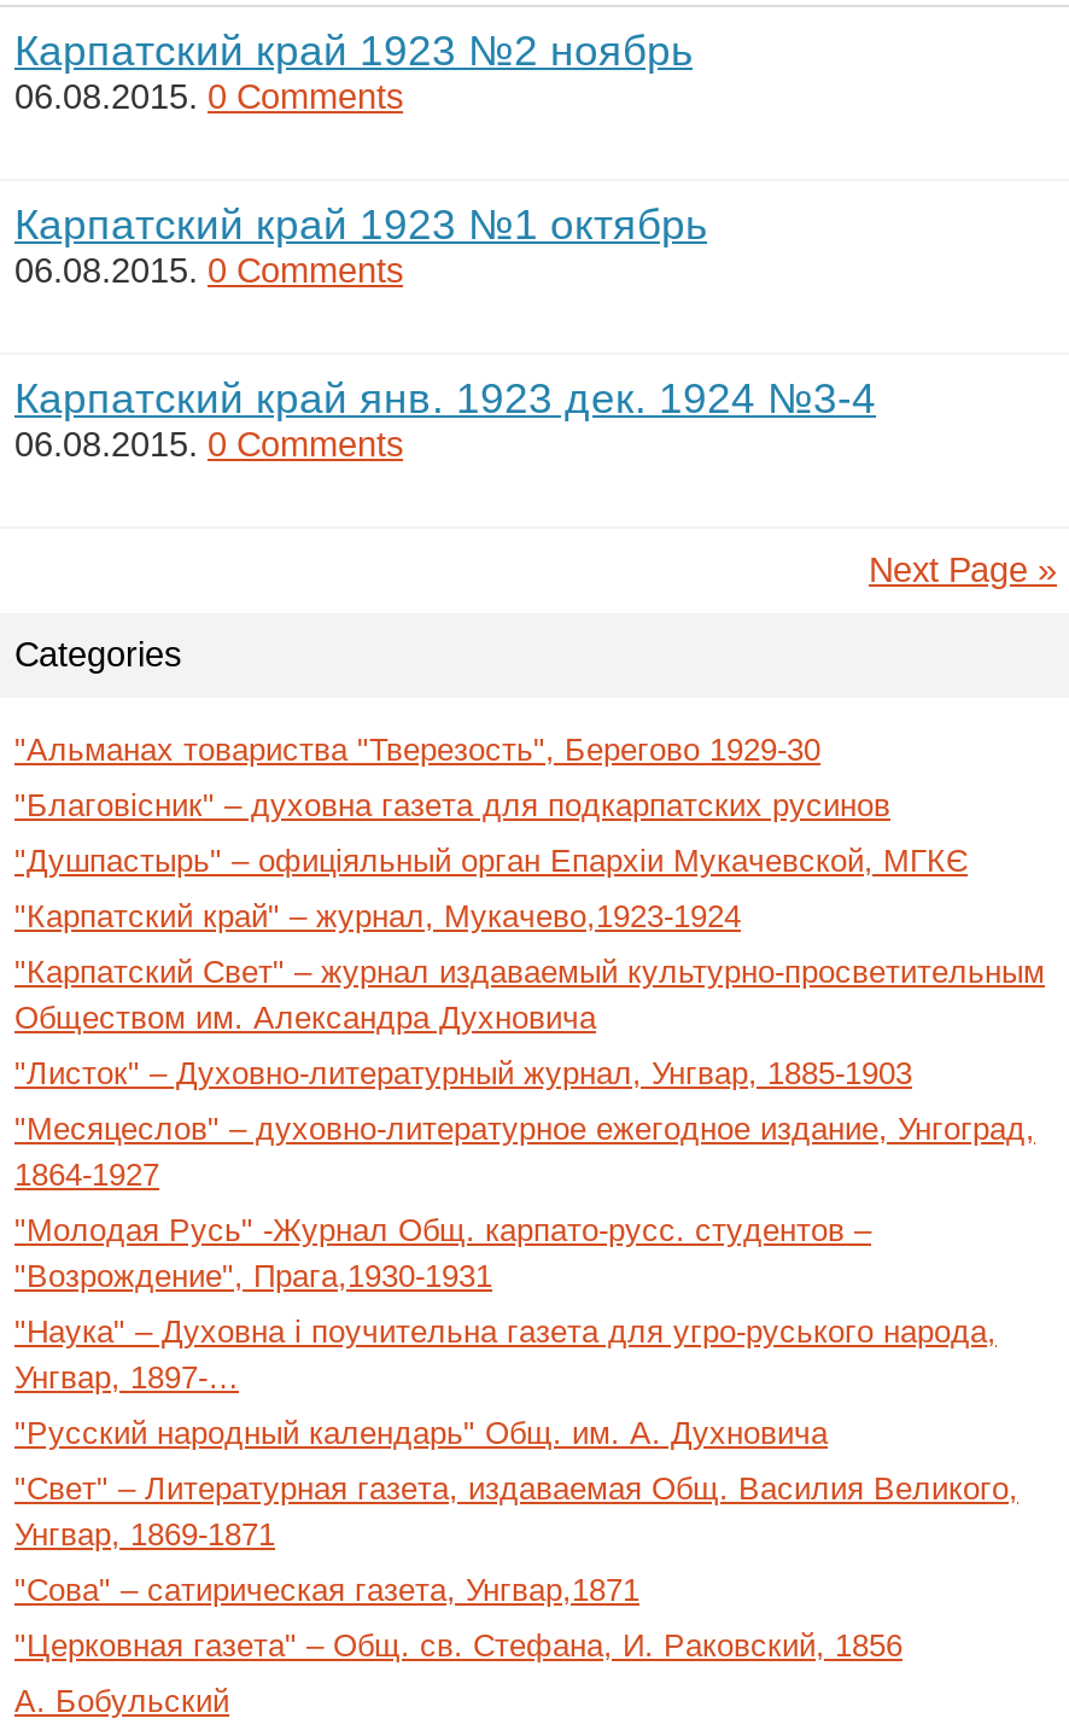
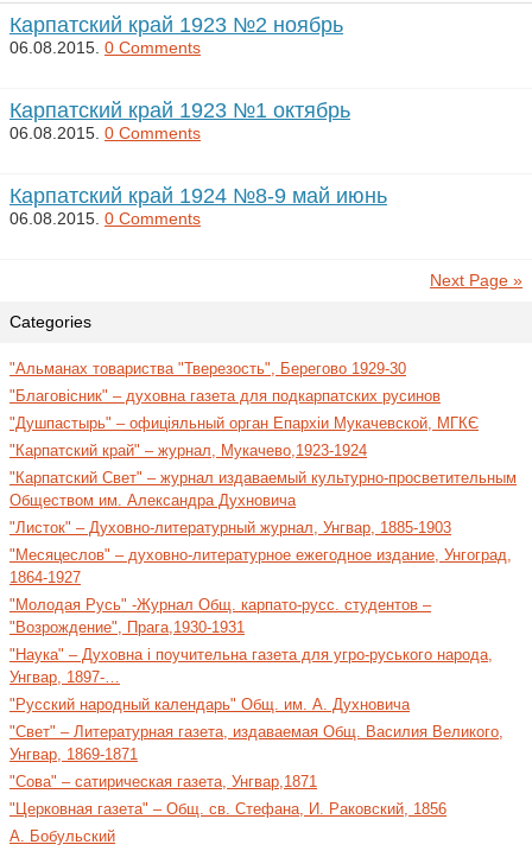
- Карпатский край янв. 1923 дек. 1924 №3-4
+ Карпатский край 1924 №8-9 май июнь
